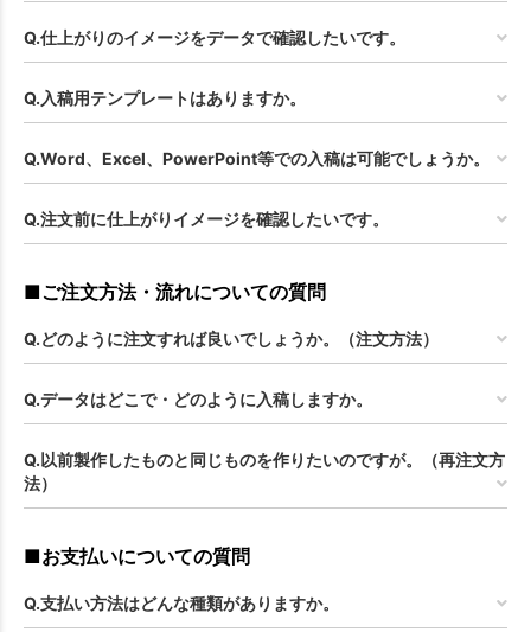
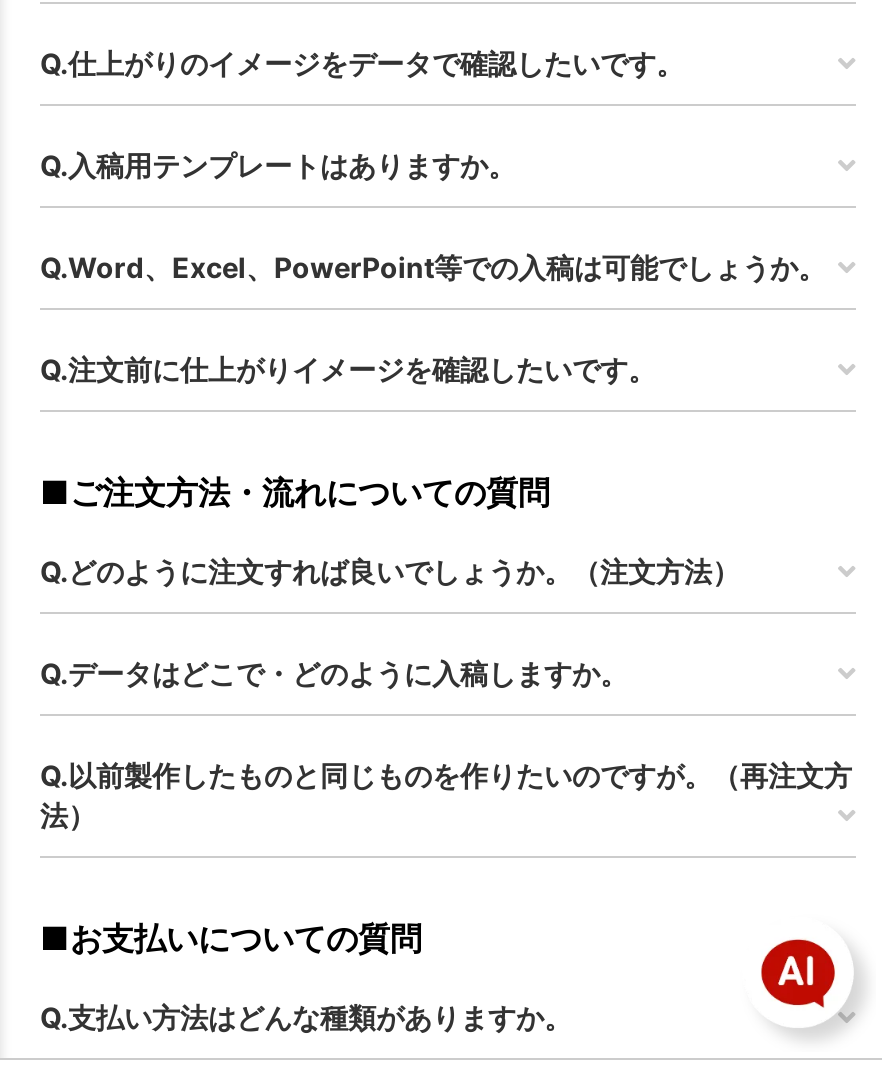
+ [image]
